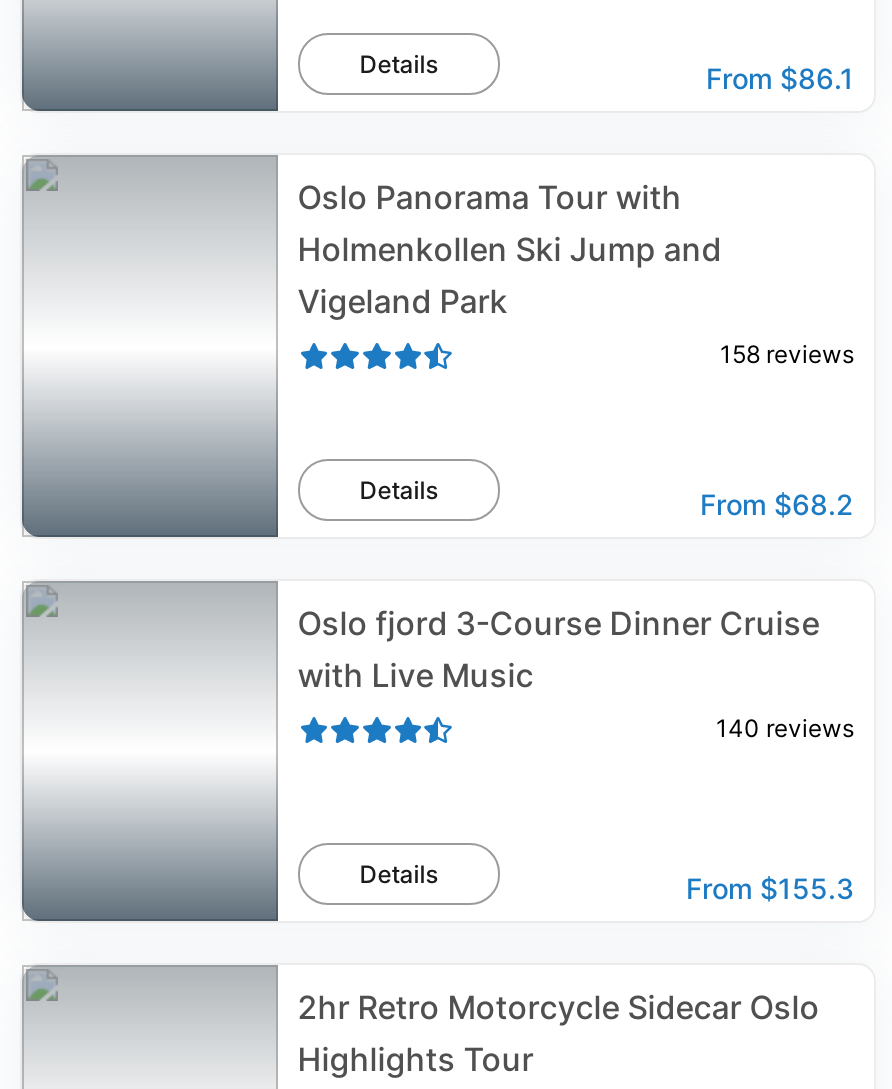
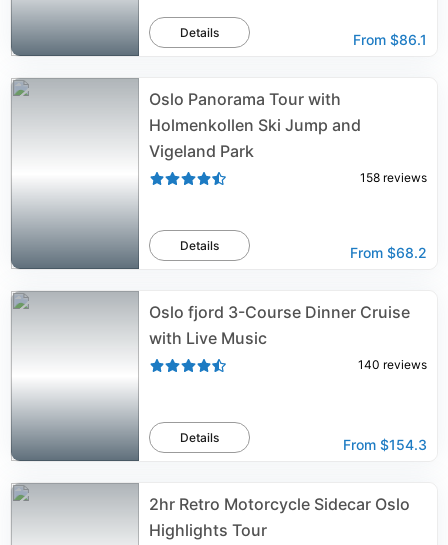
- From $155.3
+ From $154.3
